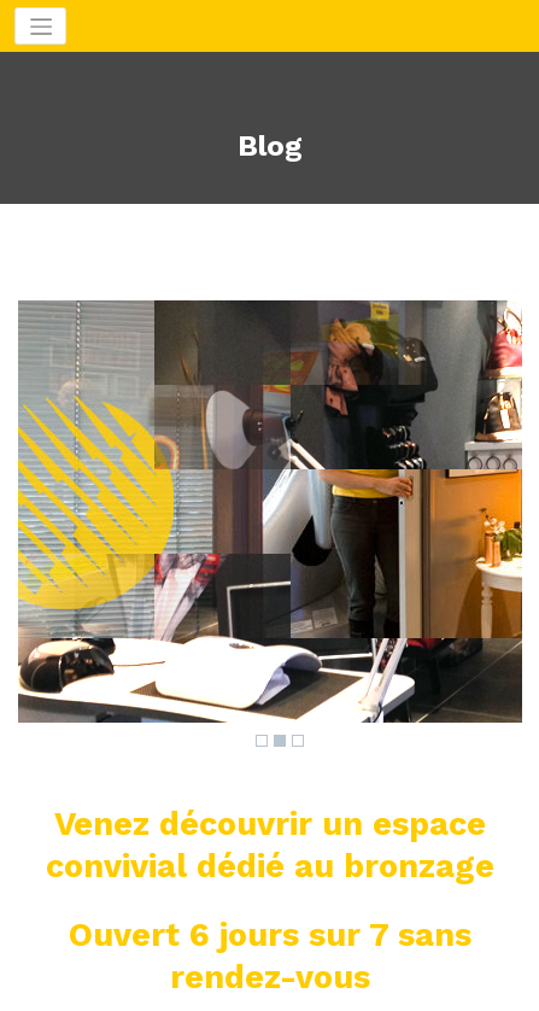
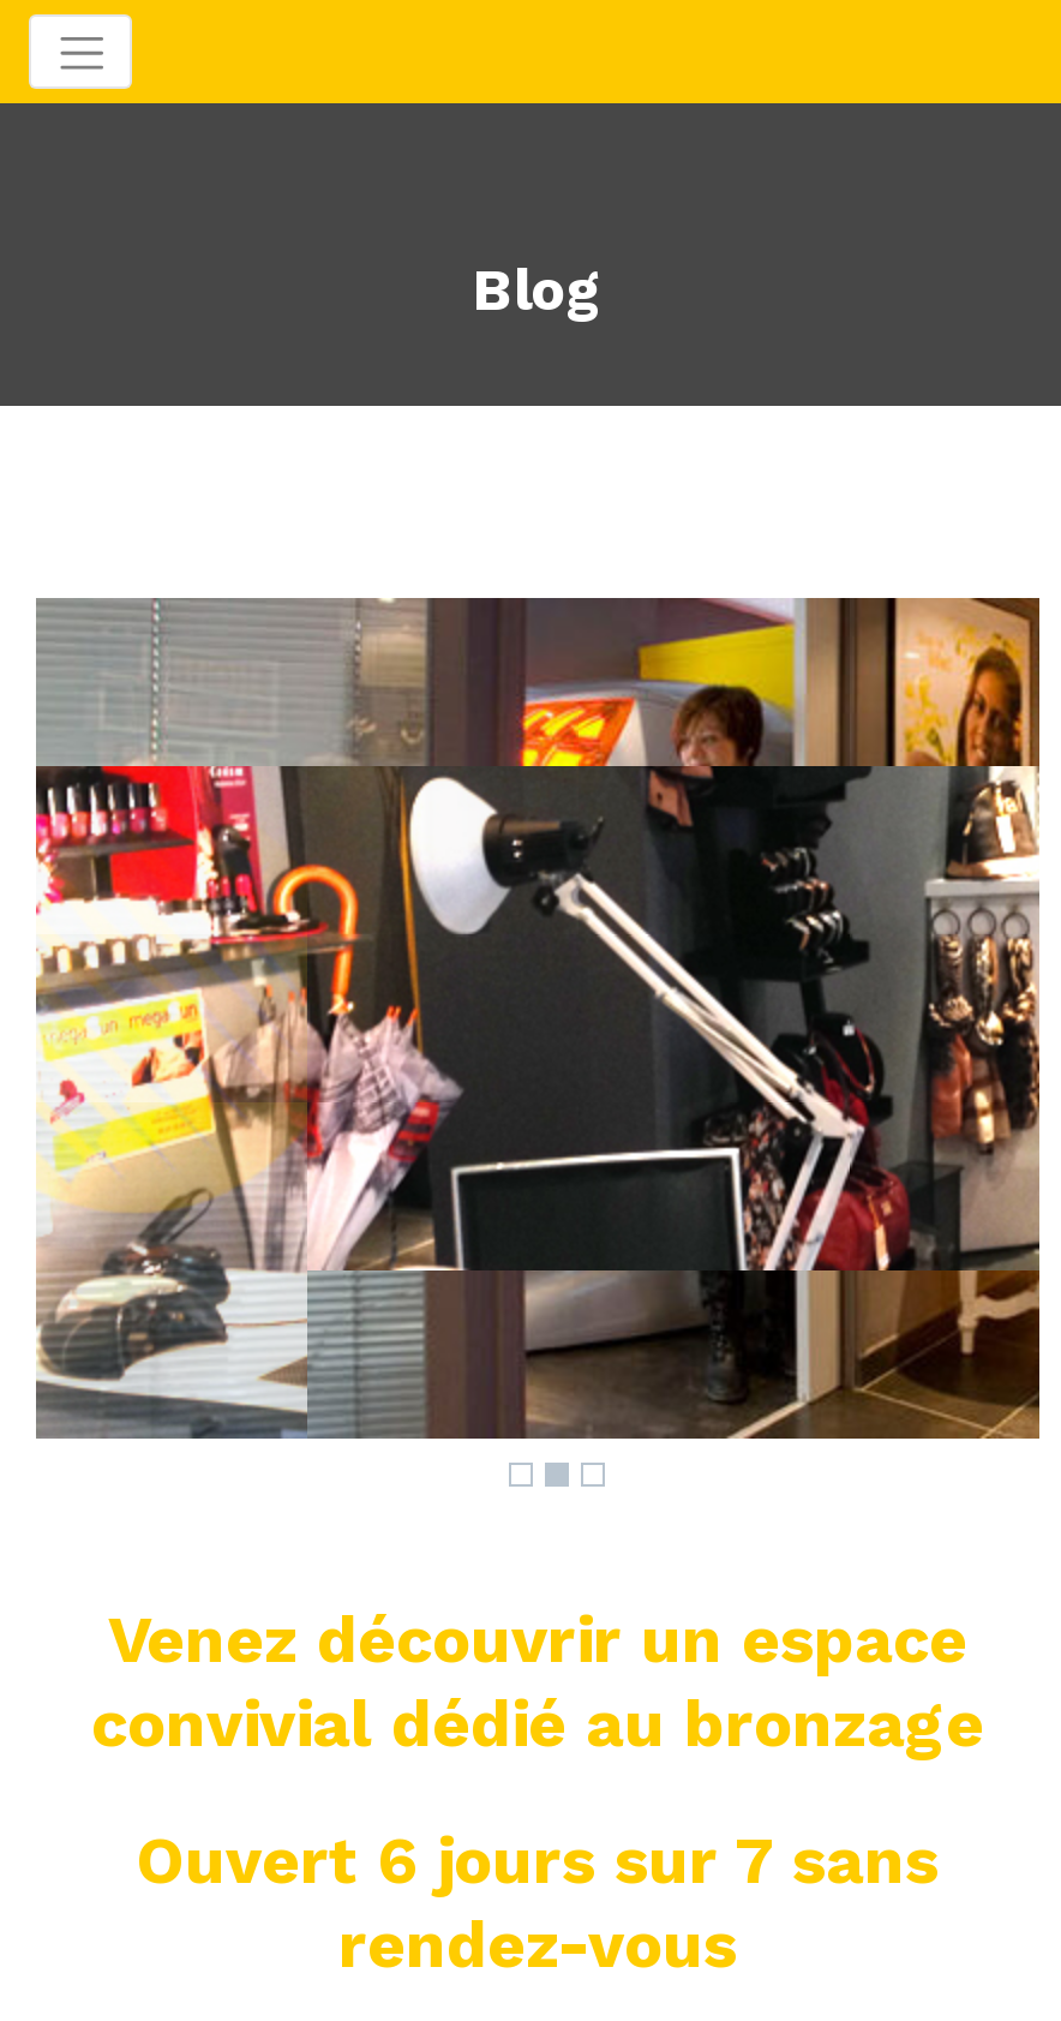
- [image]
+ [image]
